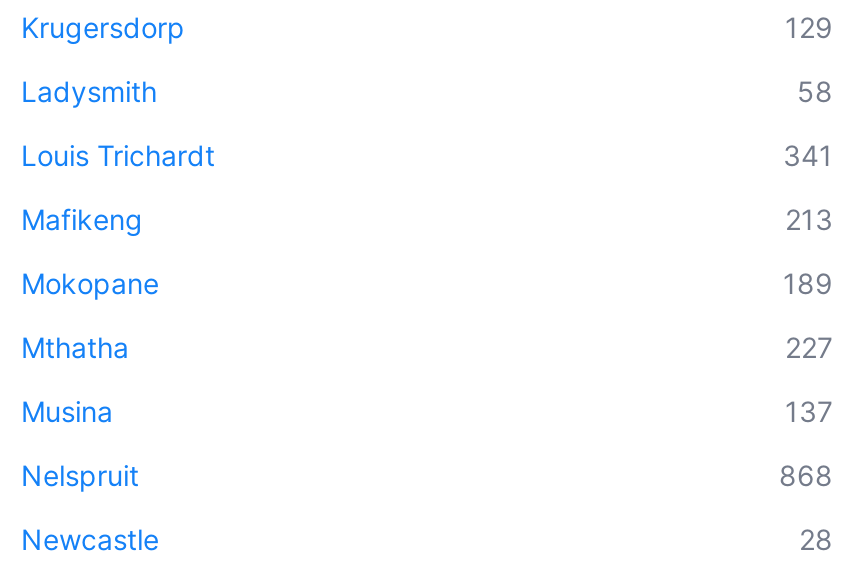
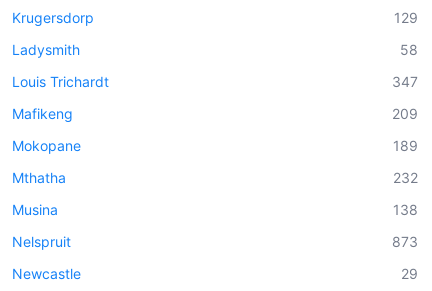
- 341
+ 347

- 213
+ 209

- 227
+ 232

- 137
+ 138

- 868
+ 873

- 28
+ 29
